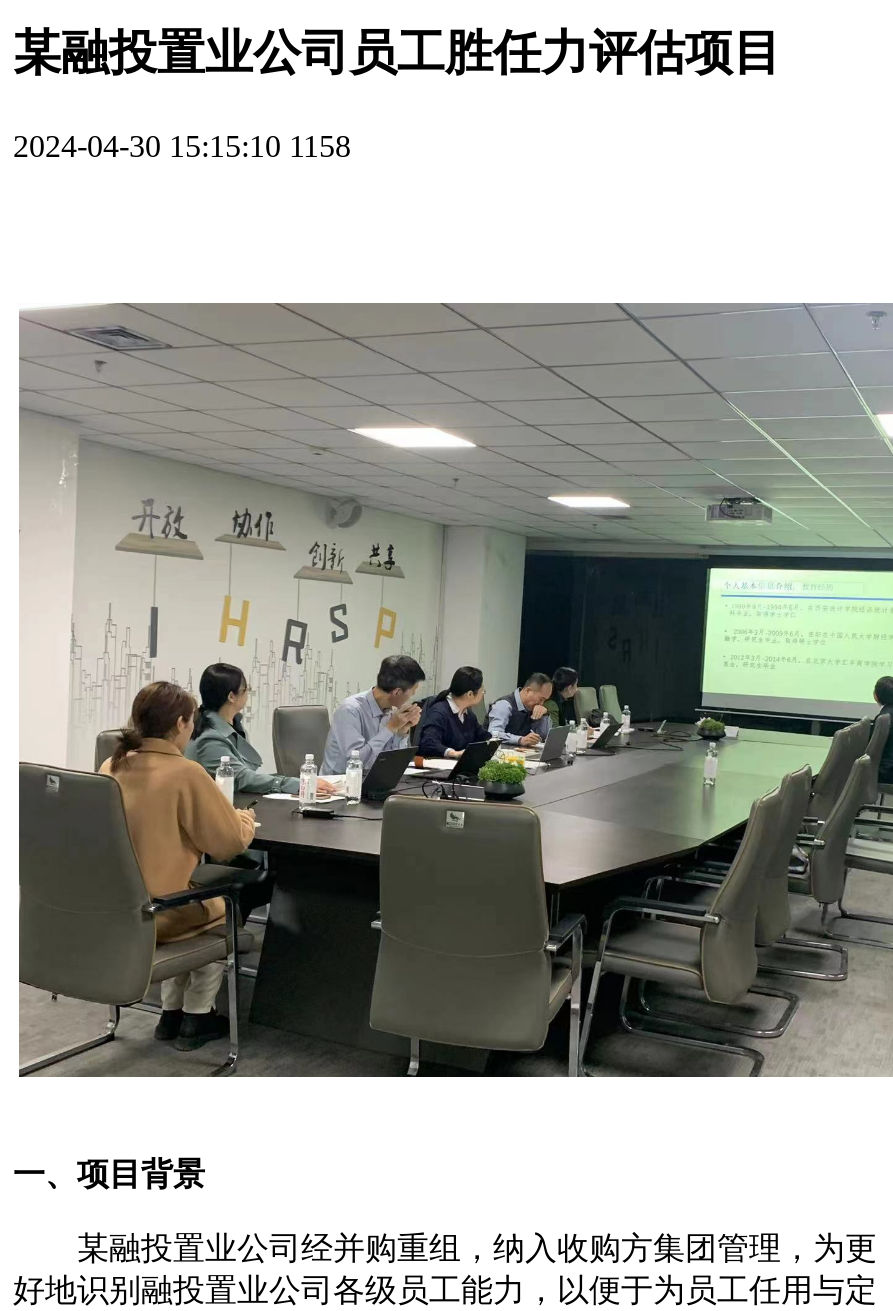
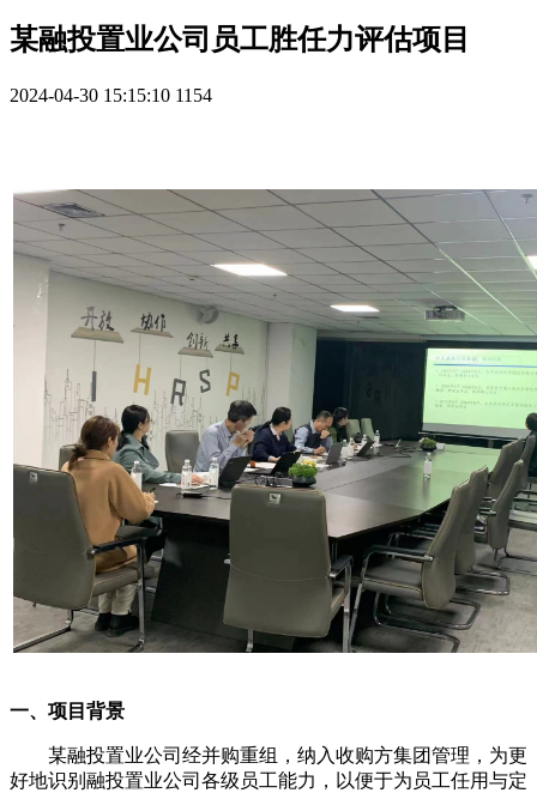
- 2024-04-30 15:15:10 1158
+ 2024-04-30 15:15:10 1154
